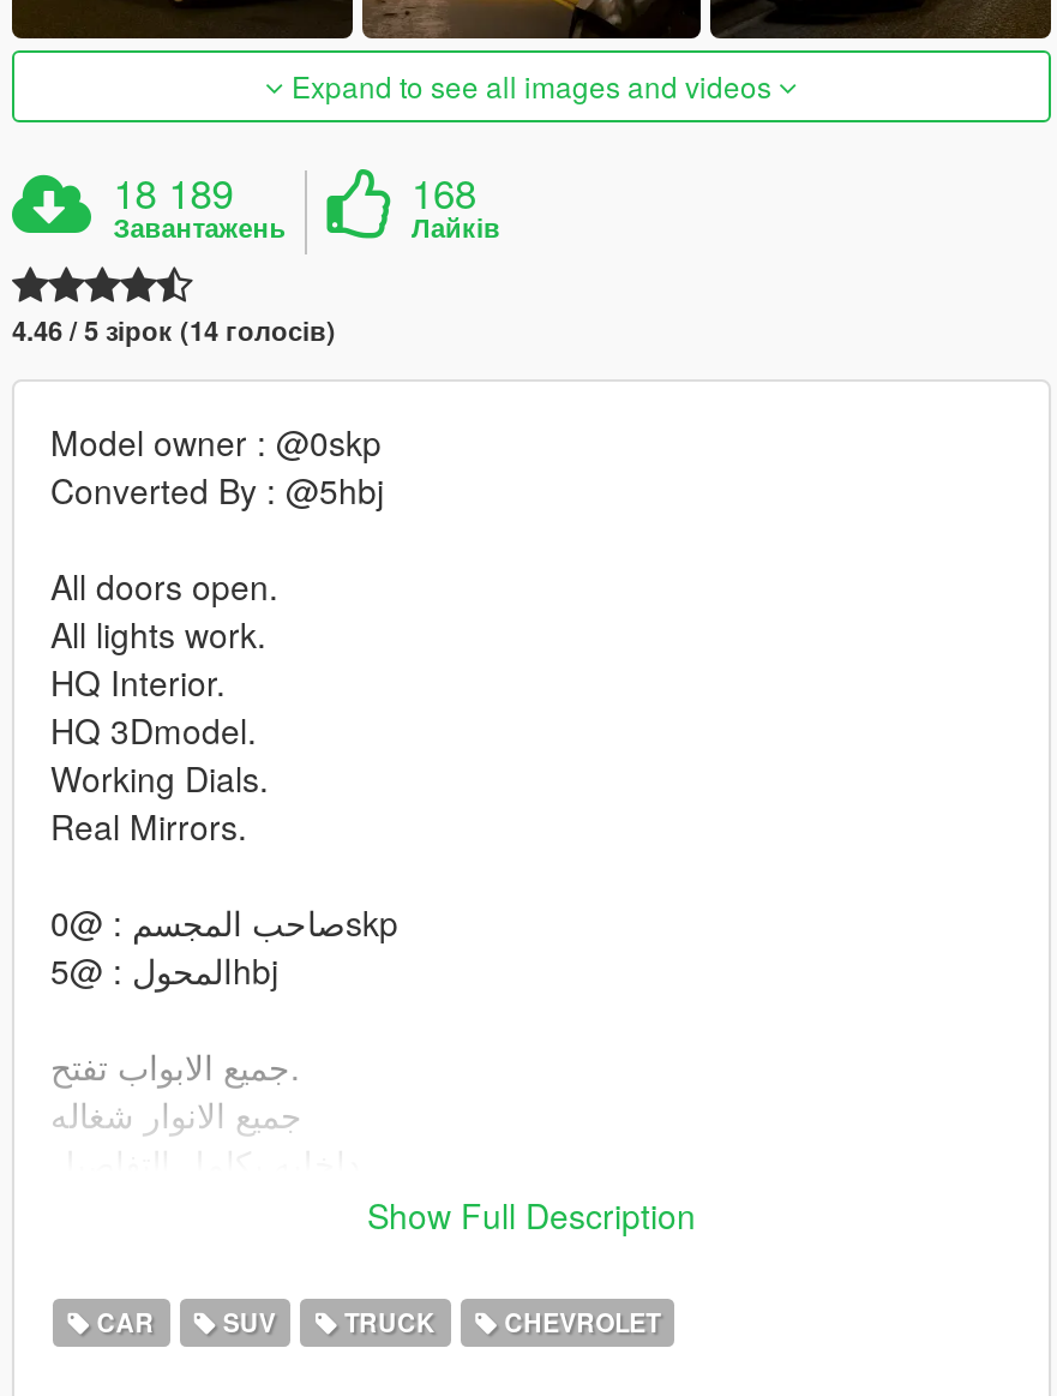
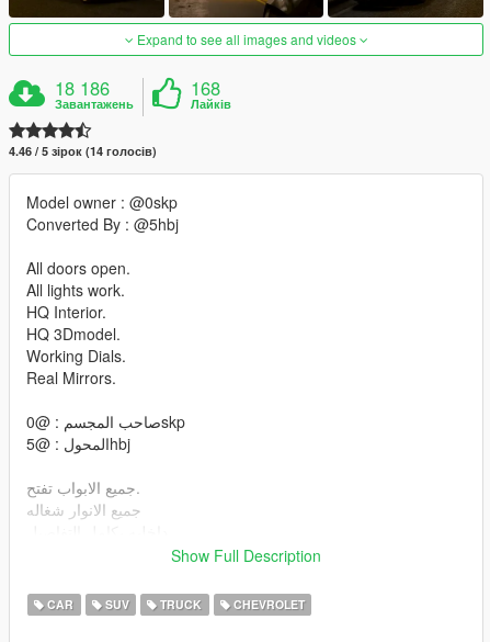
- 18 189
+ 18 186
